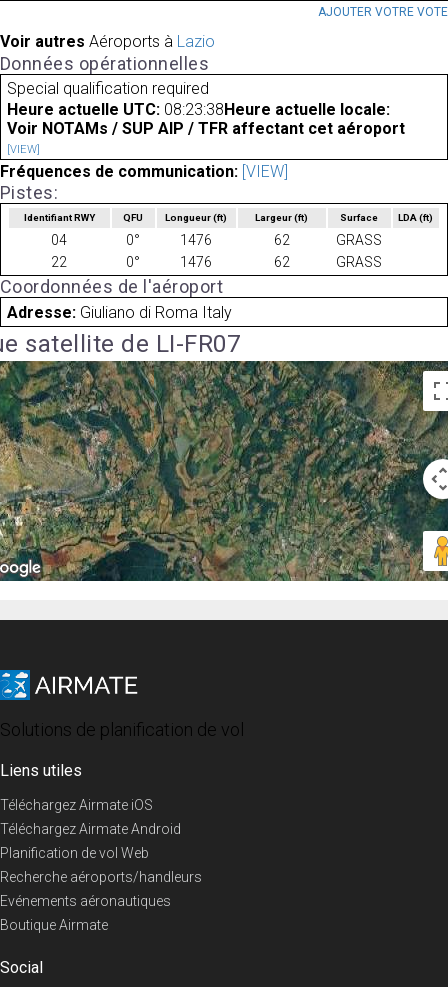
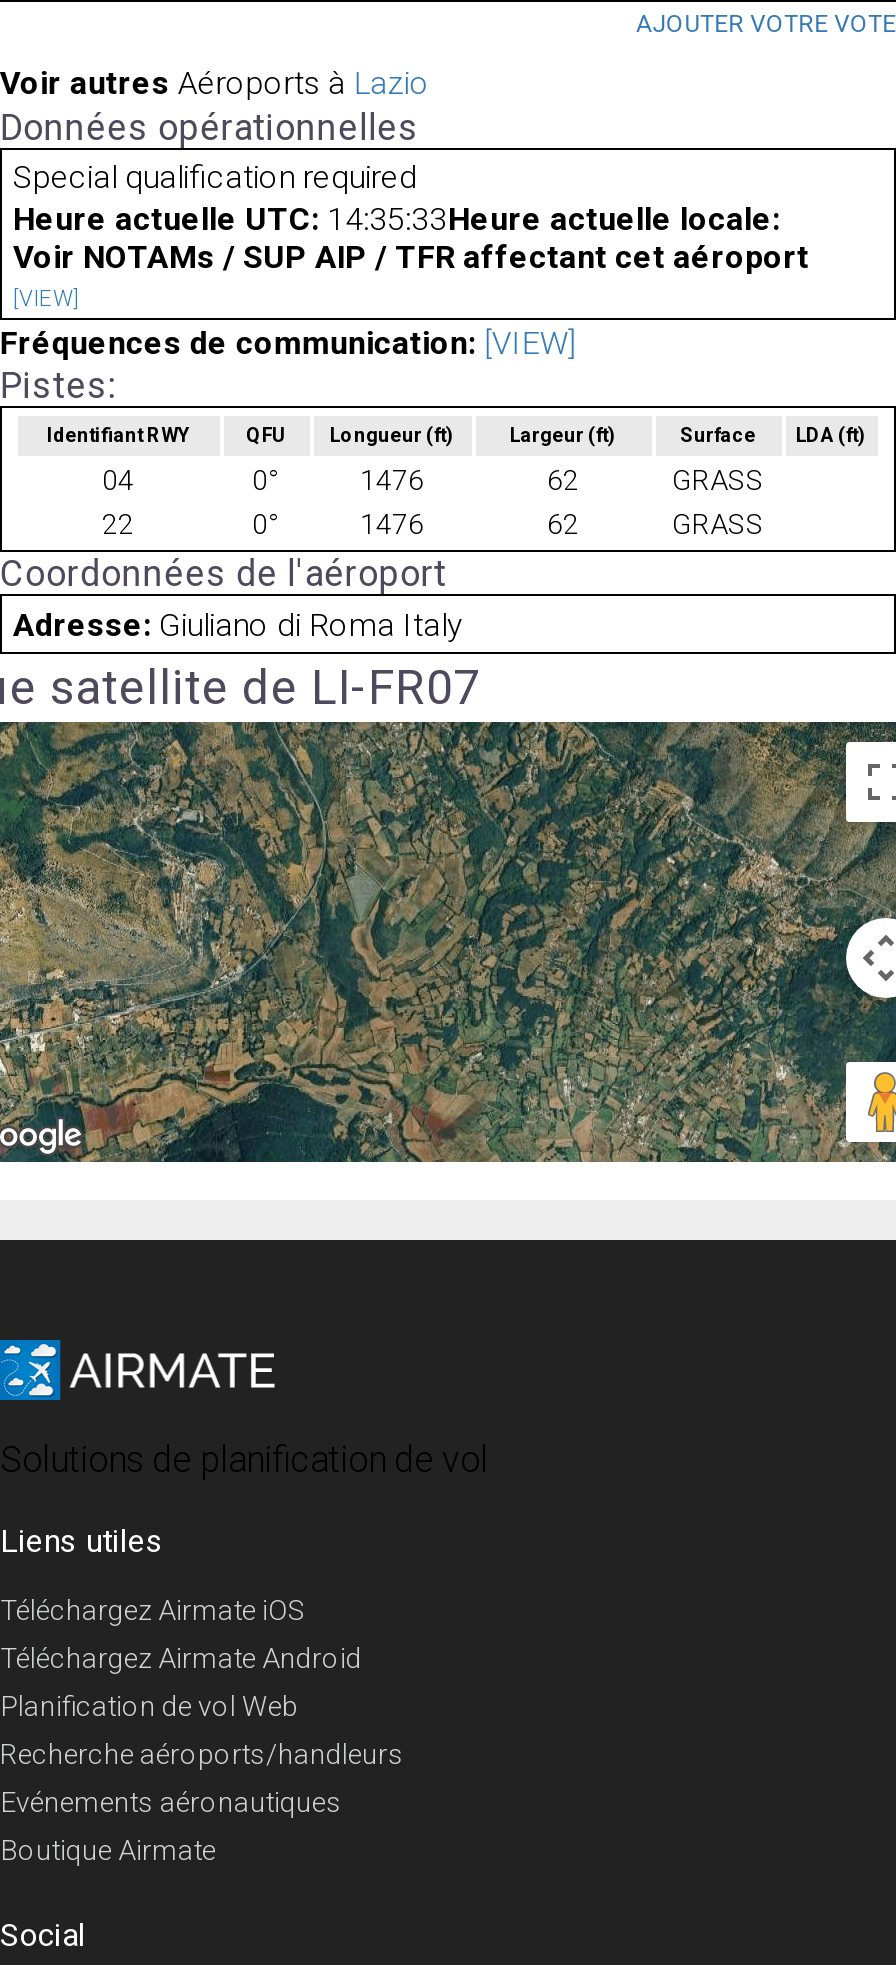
- Heure actuelle UTC: 08:23:38Heure actuelle locale:
+ Heure actuelle UTC: 14:35:33Heure actuelle locale:
